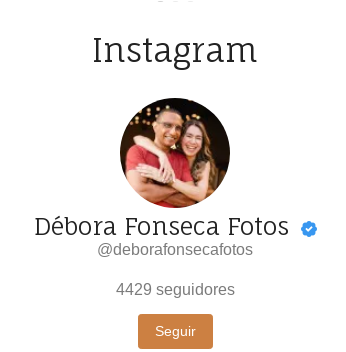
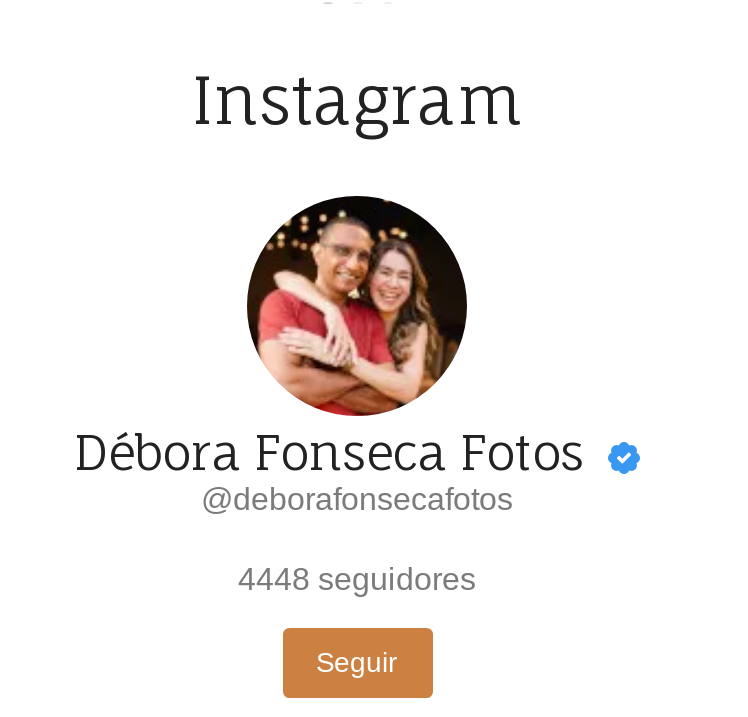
- 4429 seguidores
+ 4448 seguidores
